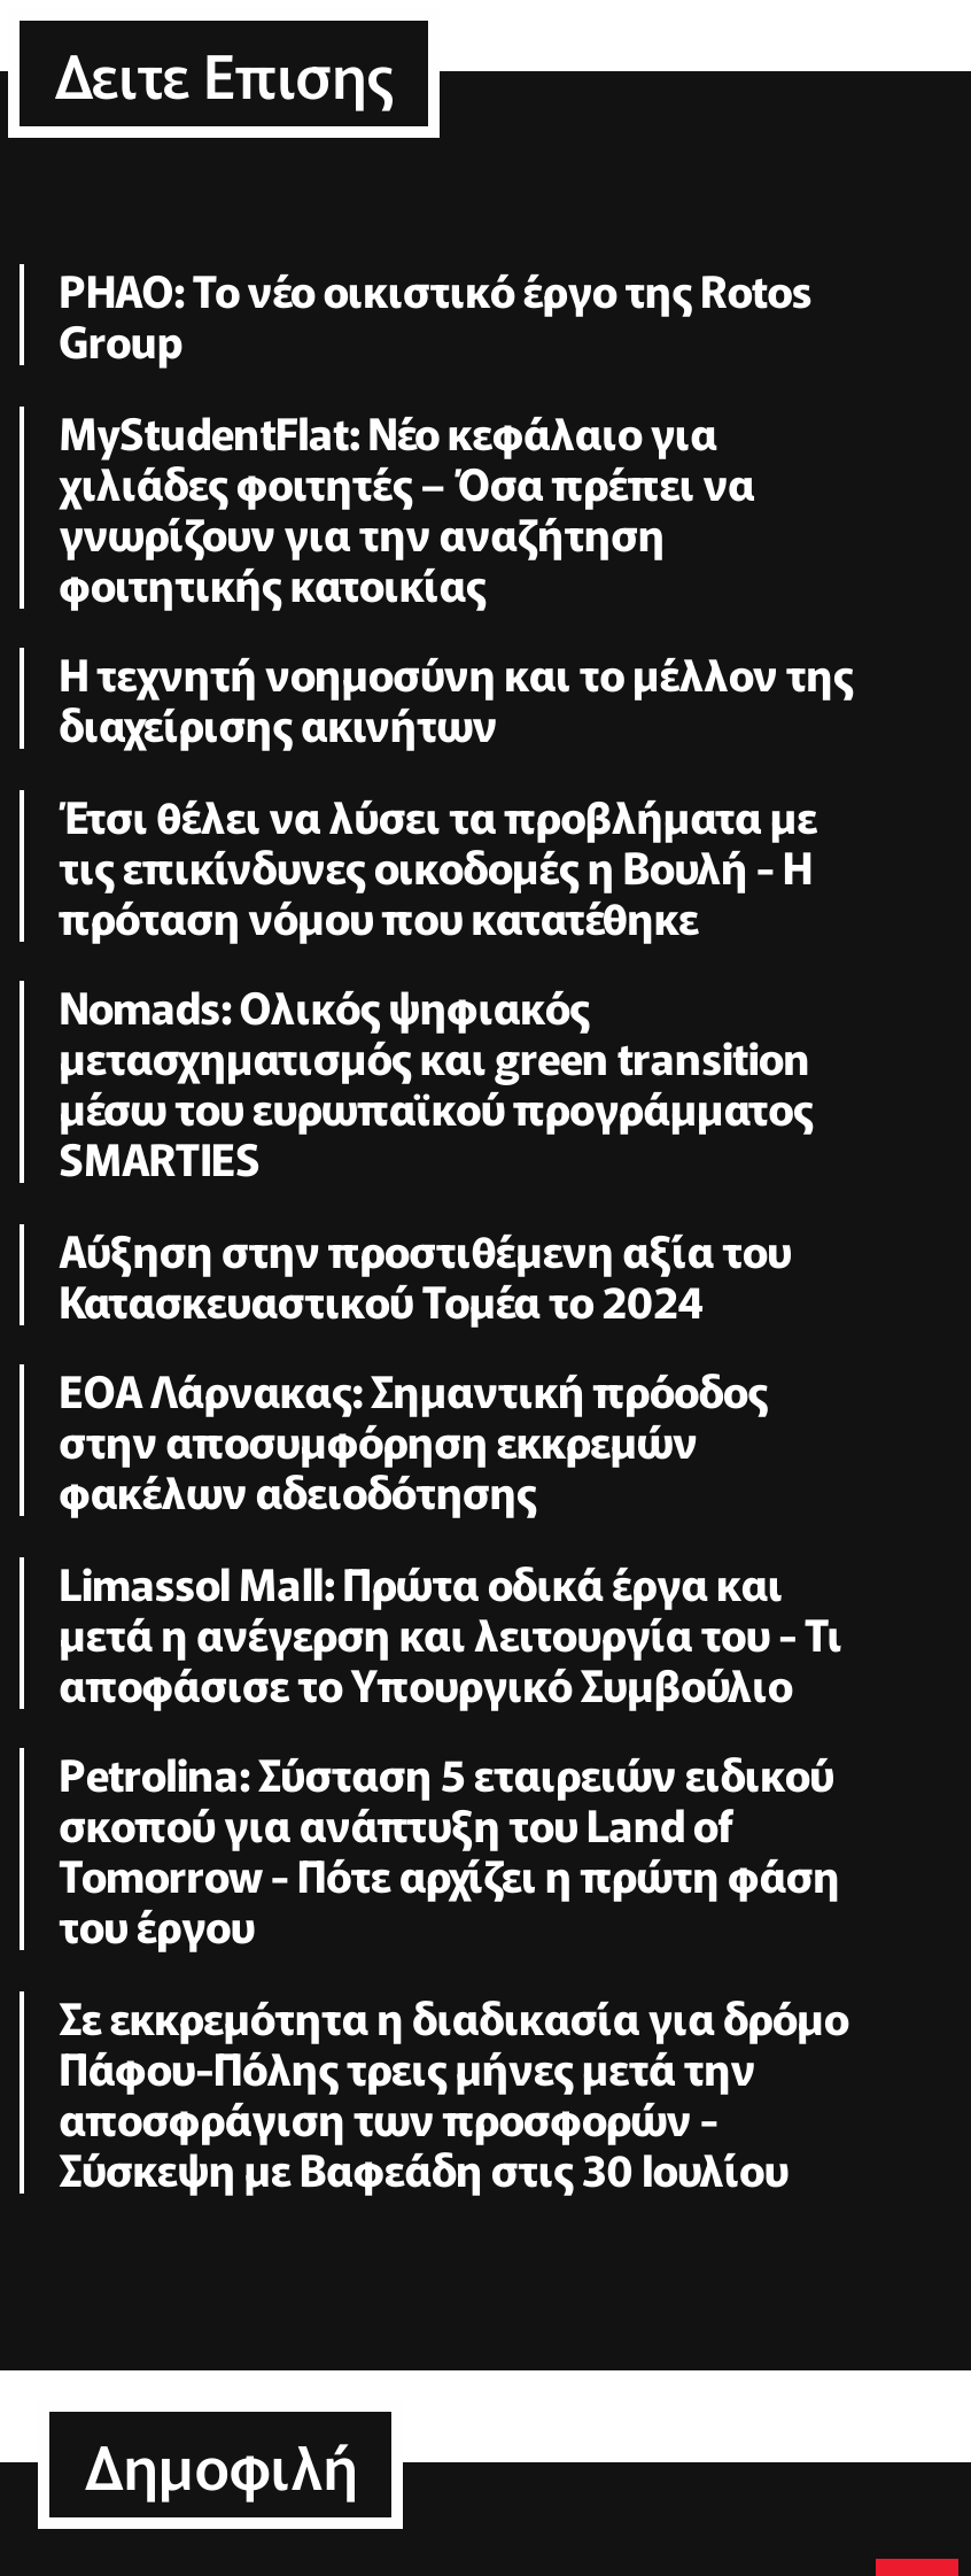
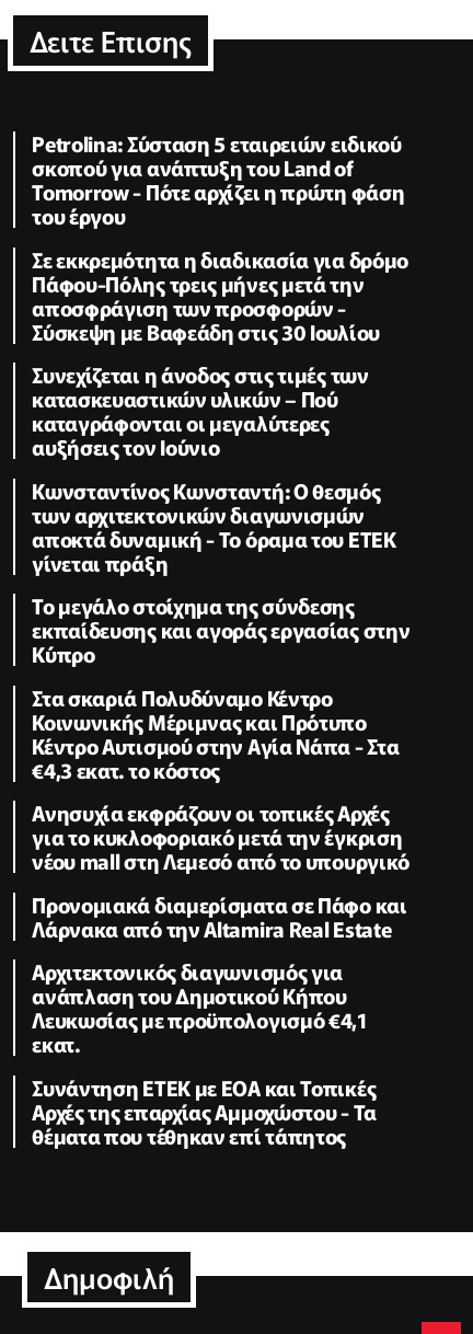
- PHAO: Το νέο οικιστικό έργο της Rotos
- Group
- MyStudentFlat: Νέο κεφάλαιο για
- χιλιάδες φοιτητές – Όσα πρέπει να
- γνωρίζουν για την αναζήτηση
- φοιτητικής κατοικίας
- Η τεχνητή νοημοσύνη και το μέλλον της
- διαχείρισης ακινήτων
- Έτσι θέλει να λύσει τα προβλήματα με
- τις επικίνδυνες οικοδομές η Βουλή - Η
- πρόταση νόμου που κατατέθηκε
- Nomads: Ολικός ψηφιακός
- μετασχηματισμός και green transition
- μέσω του ευρωπαϊκού προγράμματος
- SMARTIES
- Αύξηση στην προστιθέμενη αξία του
- Κατασκευαστικού Τομέα το 2024
- ΕΟΑ Λάρνακας: Σημαντική πρόοδος
- στην αποσυμφόρηση εκκρεμών
- φακέλων αδειοδότησης
- Limassol Mall: Πρώτα οδικά έργα και
- μετά η ανέγερση και λειτουργία του - Τι
- αποφάσισε το Υπουργικό Συμβούλιο

moved up: Petrolina: Σύσταση 5 εταιρειών ειδικού | σκοπού για ανάπτυξη του Land of | Tomorrow - Πότε αρχίζει η πρώτη φάση | του έργου | Σε εκκρεμότητα η διαδικασία για δρόμο | Πάφου-Πόλης τρεις μήνες μετά την | αποσφράγιση των προσφορών - | Σύσκεψη με Βαφεάδη στις 30 Ιουλίου

+ Συνεχίζεται η άνοδος στις τιμές των
+ κατασκευαστικών υλικών – Πού
+ καταγράφονται οι μεγαλύτερες
+ αυξήσεις τον Ιούνιο
+ Κωνσταντίνος Κωνσταντή: Ο θεσμός
+ των αρχιτεκτονικών διαγωνισμών
+ αποκτά δυναμική - Το όραμα του ΕΤΕΚ
+ γίνεται πράξη
+ Το μεγάλο στοίχημα της σύνδεσης
+ εκπαίδευσης και αγοράς εργασίας στην
+ Κύπρο
+ Στα σκαριά Πολυδύναμο Κέντρο
+ Κοινωνικής Μέριμνας και Πρότυπο
+ Κέντρο Αυτισμού στην Αγία Νάπα - Στα
+ €4,3 εκατ. το κόστος
+ Ανησυχία εκφράζουν οι τοπικές Αρχές
+ για το κυκλοφοριακό μετά την έγκριση
+ νέου mall στη Λεμεσό από το υπουργικό
+ Προνομιακά διαμερίσματα σε Πάφο και
+ Λάρνακα από την Altamira Real Estate
+ Αρχιτεκτονικός διαγωνισμός για
+ ανάπλαση του Δημοτικού Κήπου
+ Λευκωσίας με προϋπολογισμό €4,1
+ εκατ.
+ Συνάντηση ΕΤΕΚ με ΕΟΑ και Τοπικές
+ Αρχές της επαρχίας Αμμοχώστου - Τα
+ θέματα που τέθηκαν επί τάπητος
